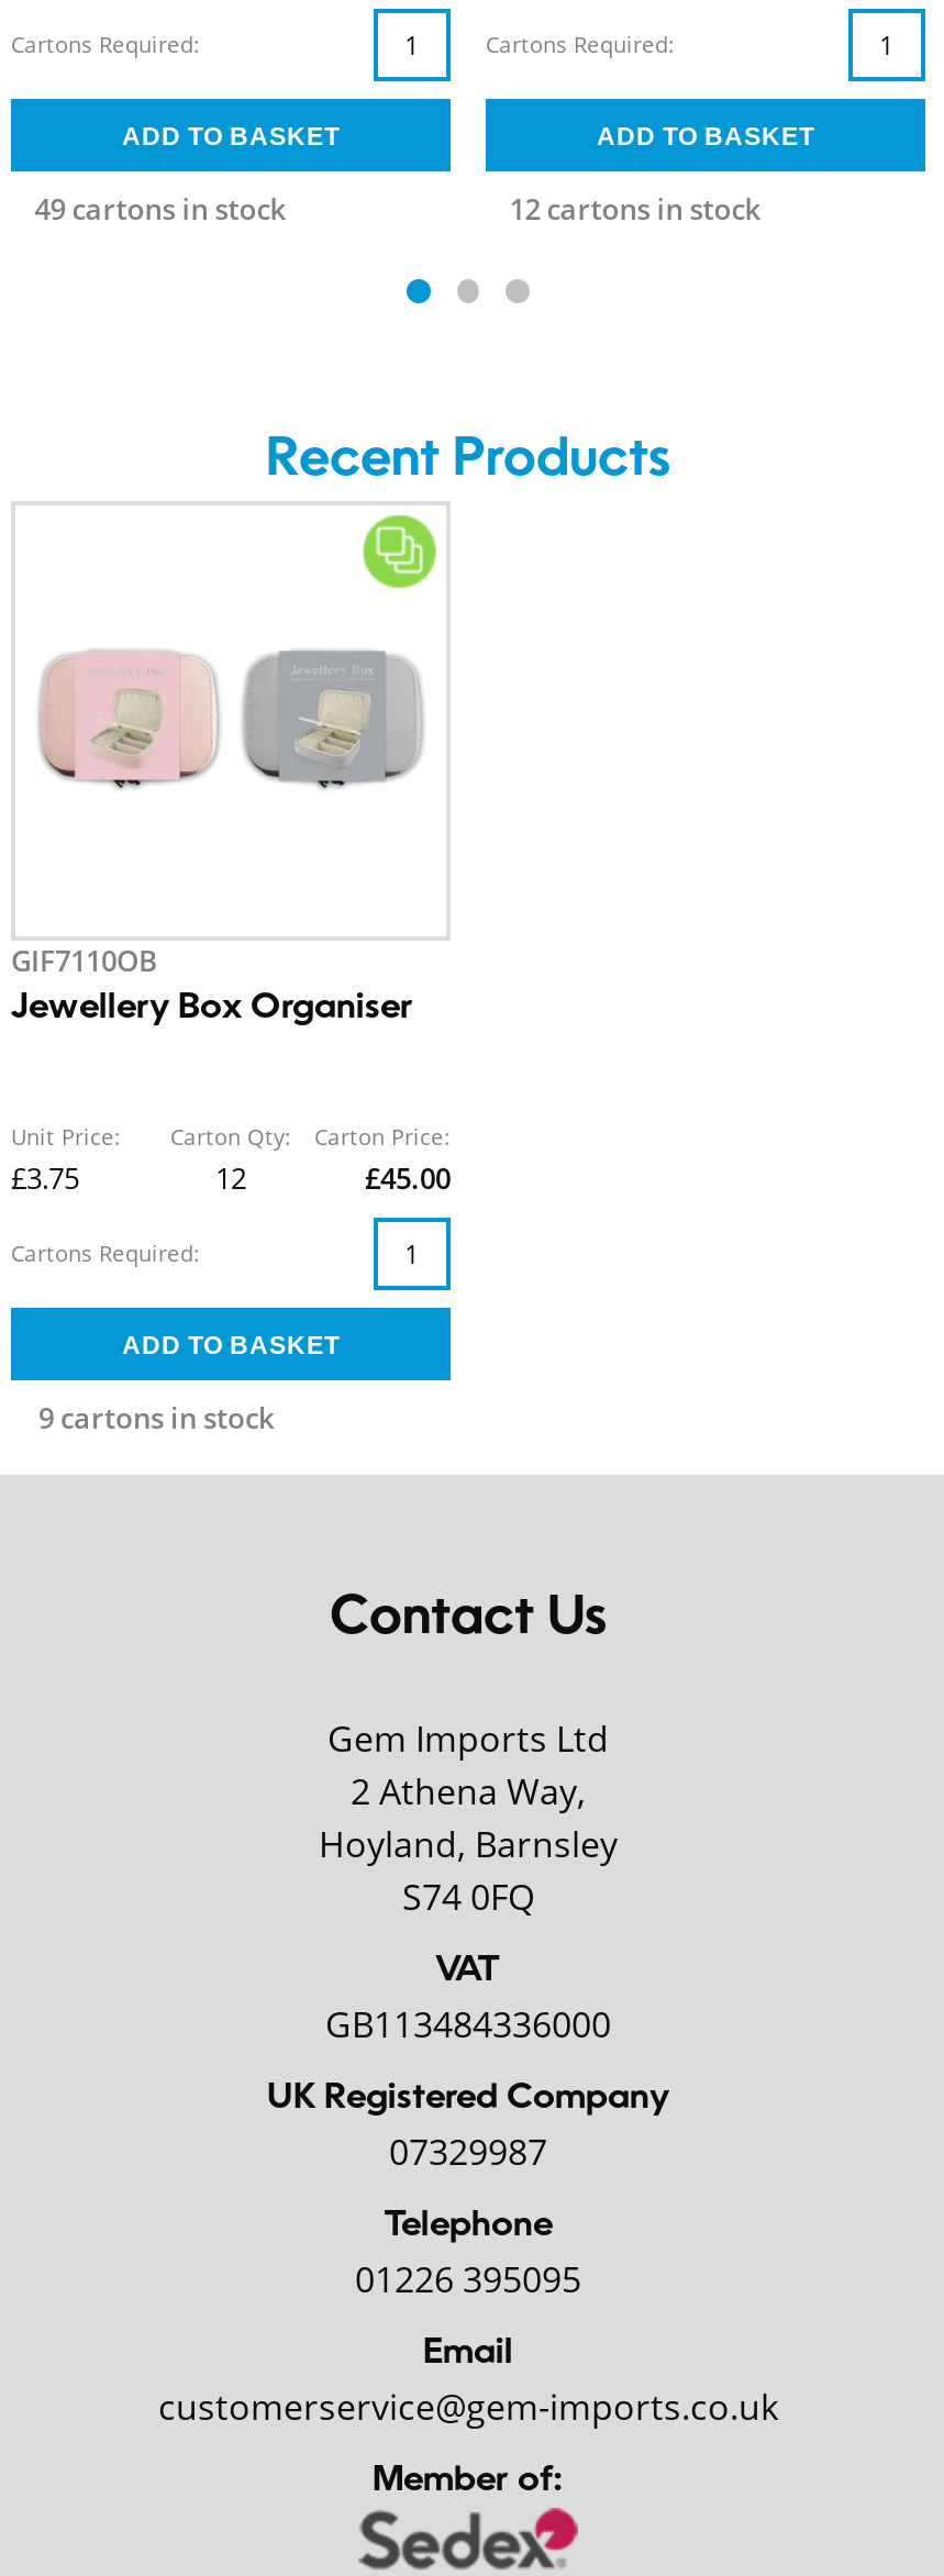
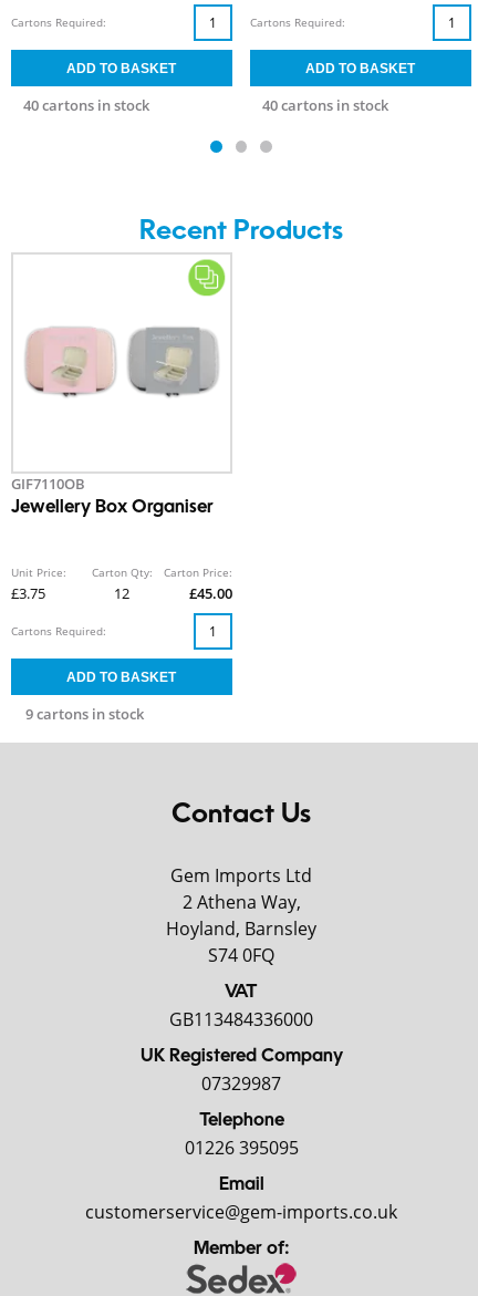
- 49 cartons in stock
+ 40 cartons in stock

- 12 cartons in stock
+ 40 cartons in stock
